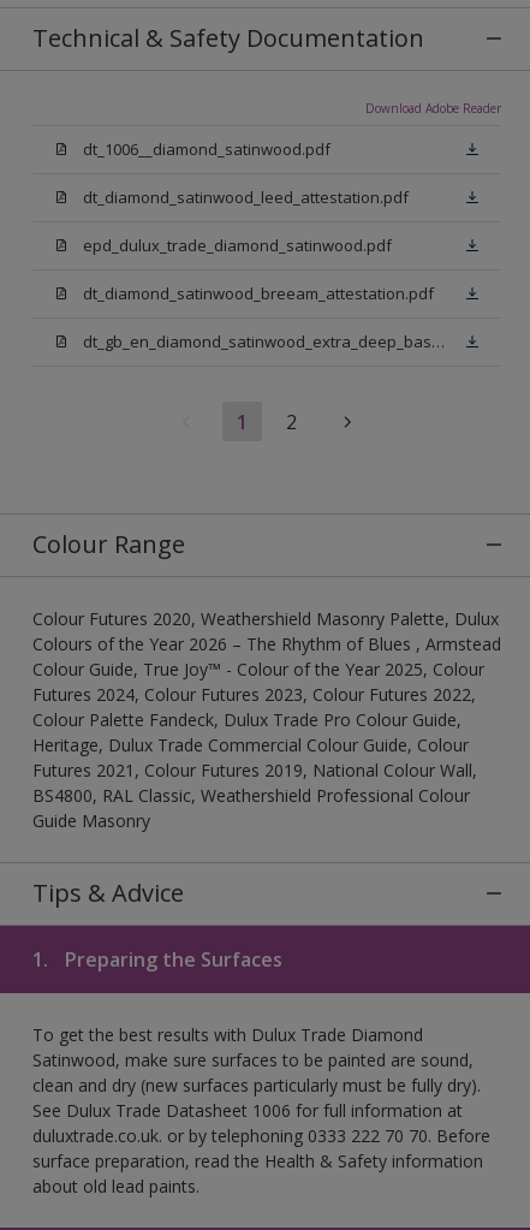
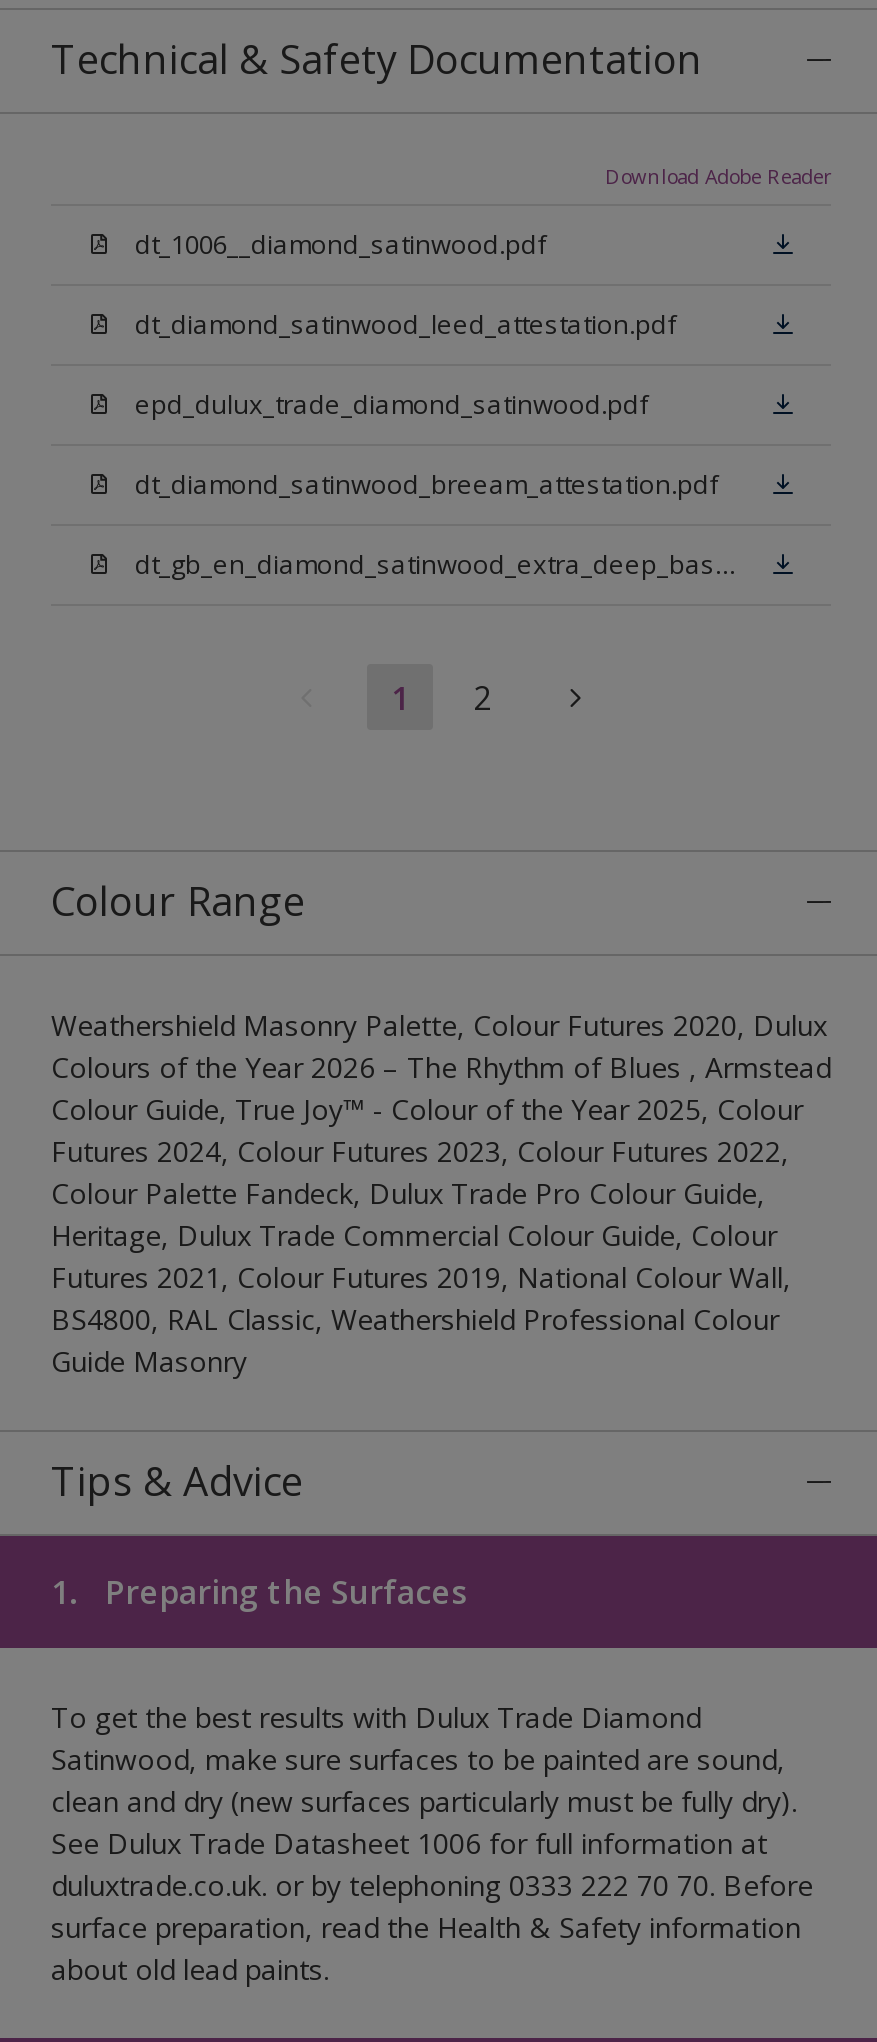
- Colour Futures 2020, Weathershield Masonry Palette, Dulux
+ Weathershield Masonry Palette, Colour Futures 2020, Dulux
